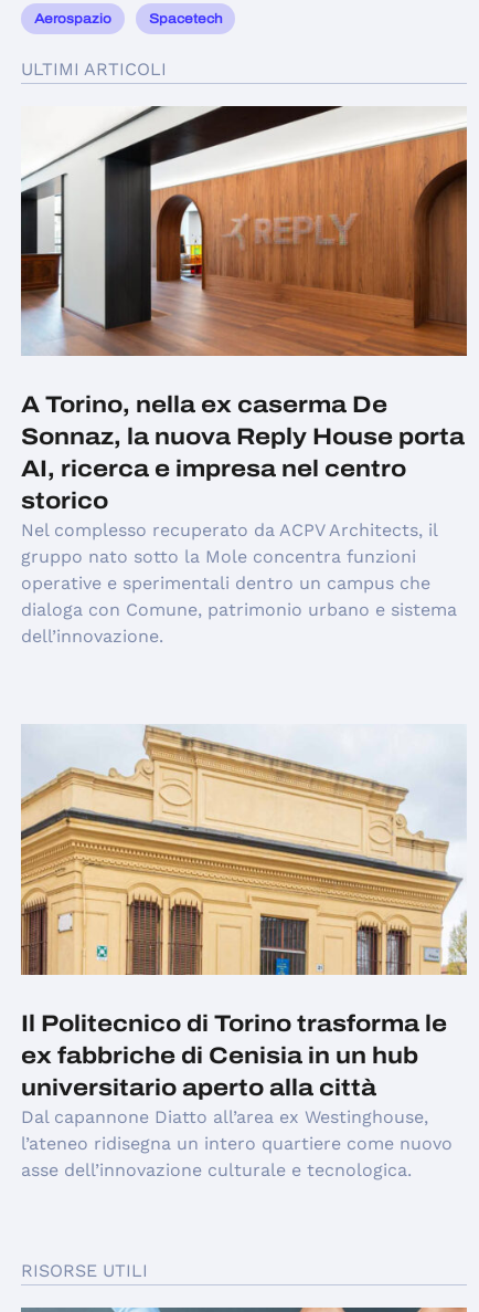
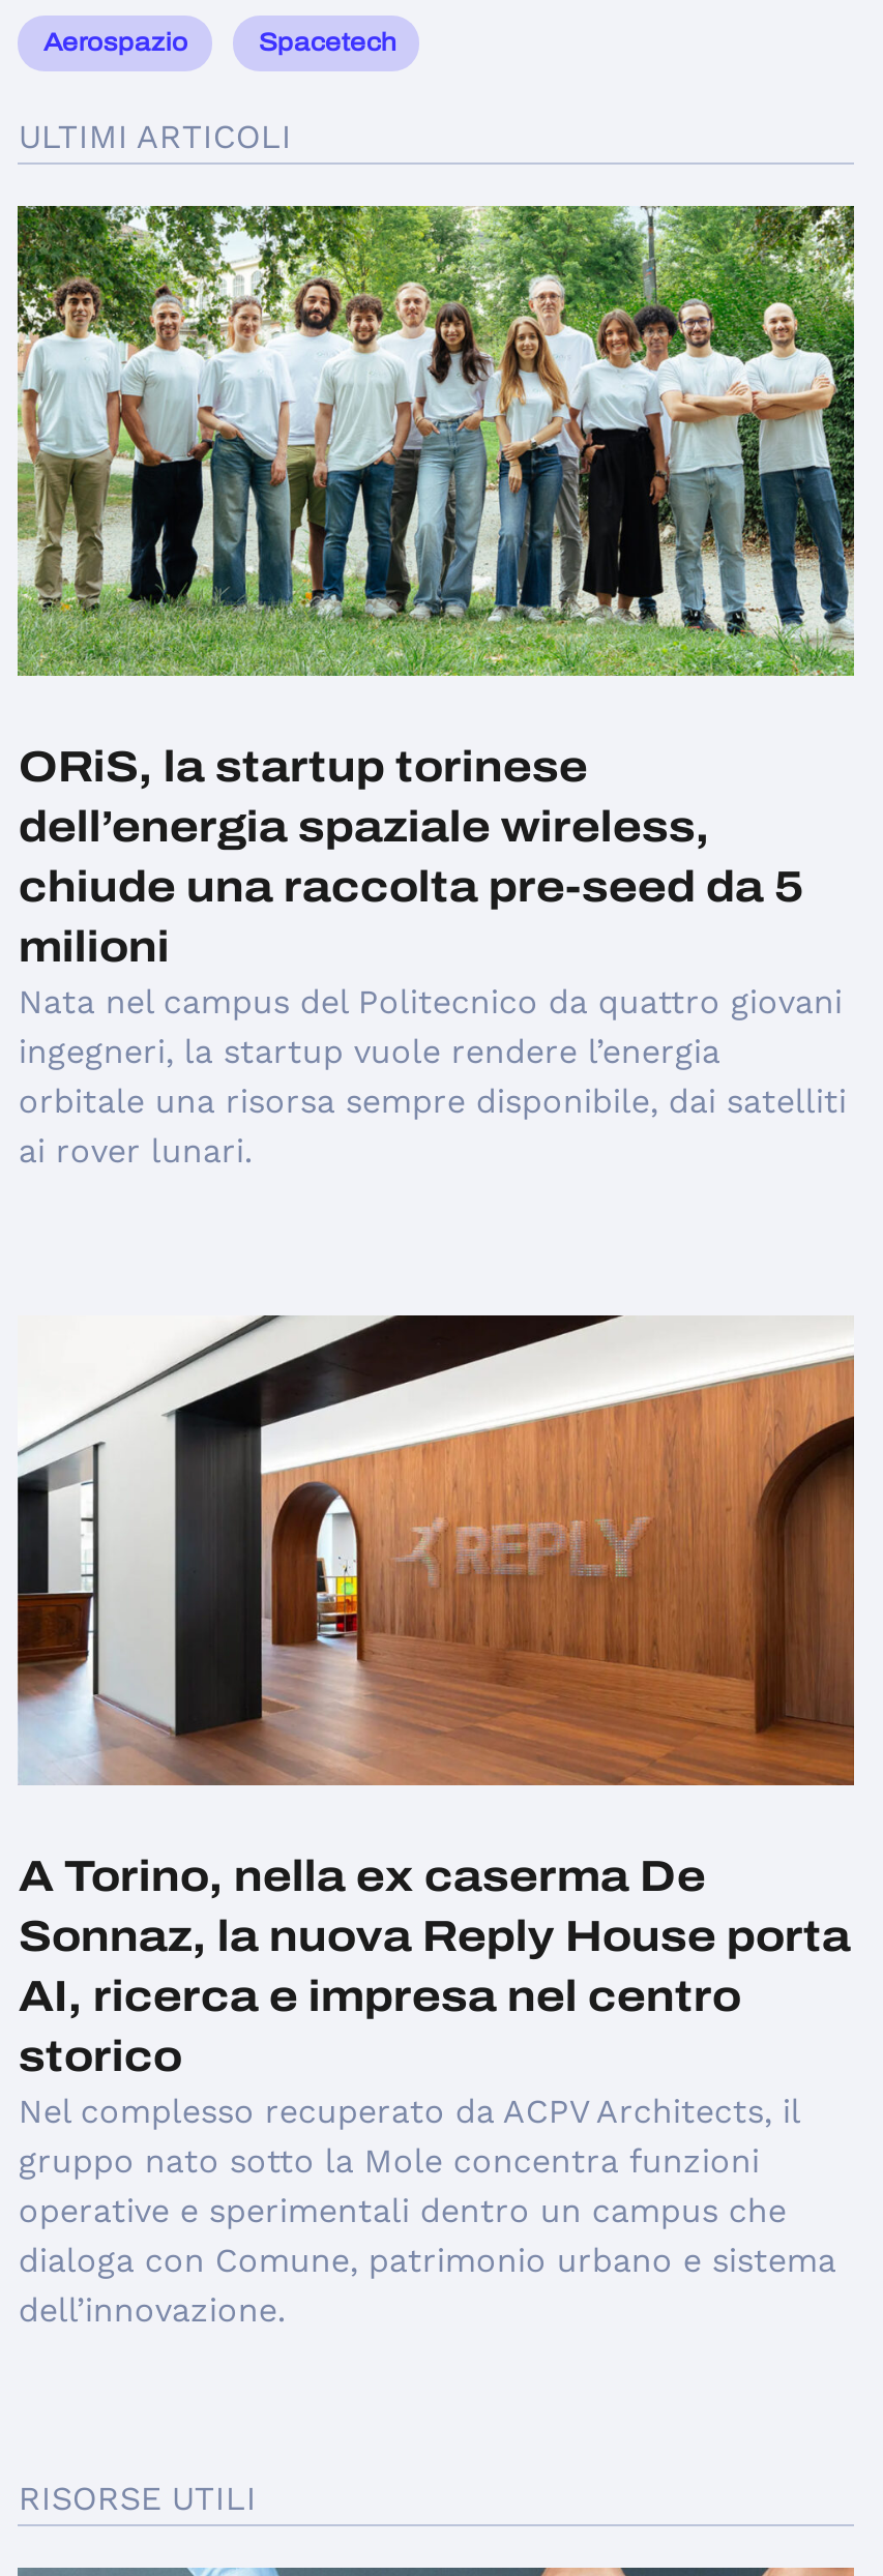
+ [image]
+ ORiS, la startup torinese
+ dell’energia spaziale wireless,
+ chiude una raccolta pre-seed da 5
+ milioni
+ Nata nel campus del Politecnico da quattro giovani
+ ingegneri, la startup vuole rendere l’energia
+ orbitale una risorsa sempre disponibile, dai satelliti
+ ai rover lunari.

moved down: [image] | A Torino, nella ex caserma De | Sonnaz, la nuova Reply House porta | ... | dialoga con Comune, patrimonio urbano e sistema | dell’innovazione.

- [image]
- Il Politecnico di Torino trasforma le
- ex fabbriche di Cenisia in un hub
- universitario aperto alla città
- Dal capannone Diatto all’area ex Westinghouse,
- l’ateneo ridisegna un intero quartiere come nuovo
- asse dell’innovazione culturale e tecnologica.
